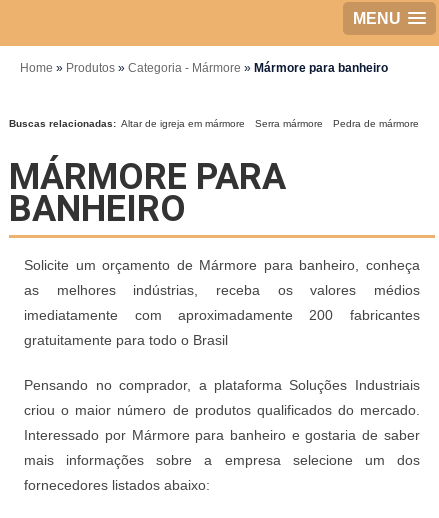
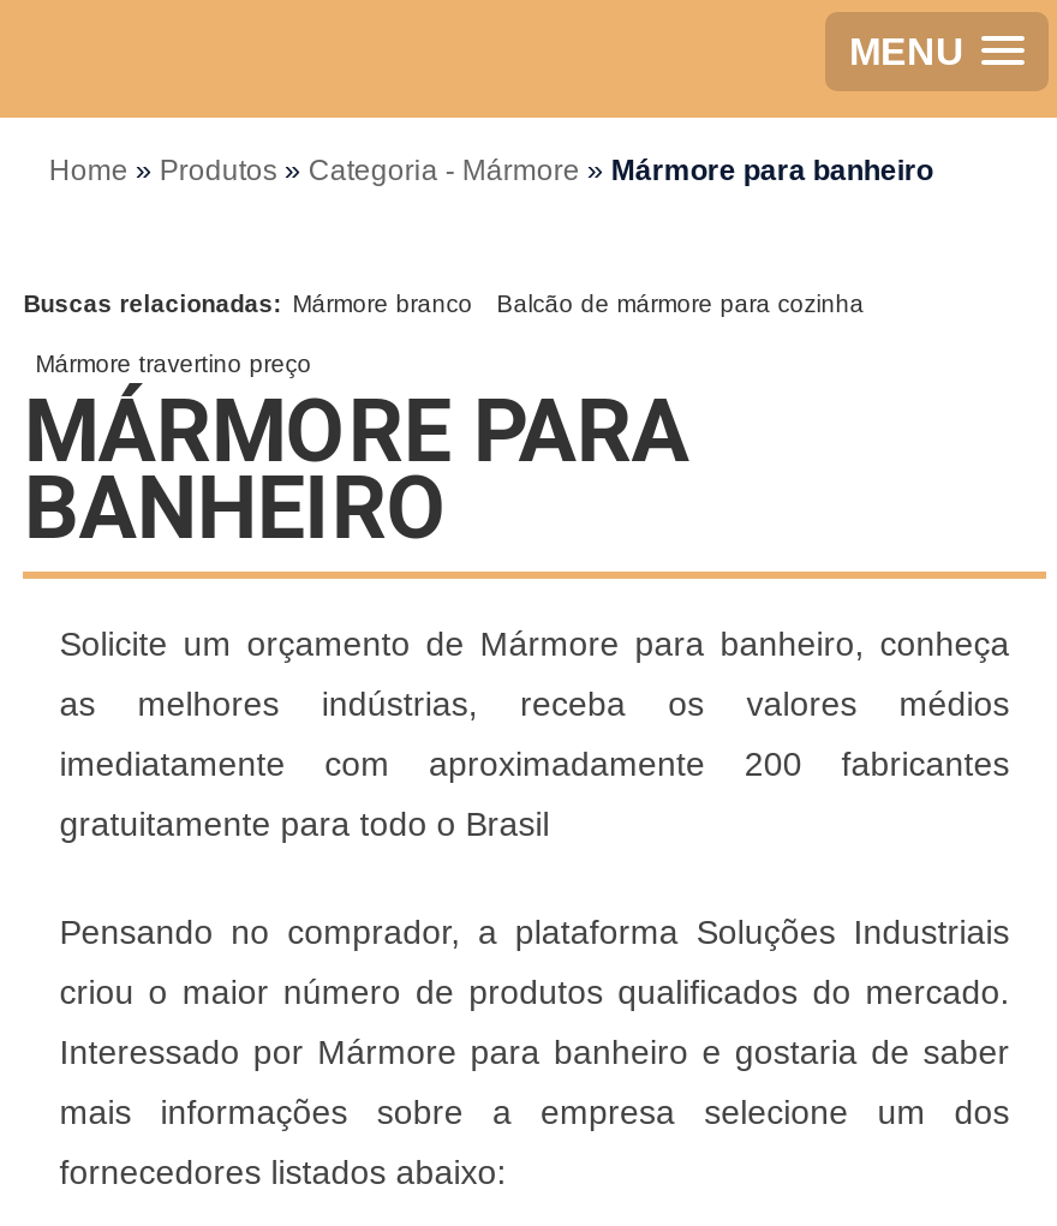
- Buscas relacionadas: Altar de igreja em mármore
- Serra mármore
- Pedra de mármore
+ Buscas relacionadas: Mármore branco
+ Balcão de mármore para cozinha
+ Mármore travertino preço
